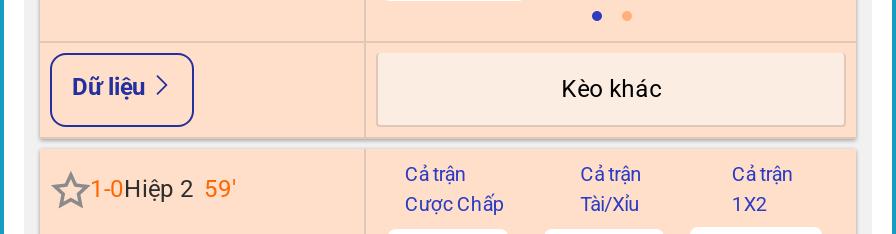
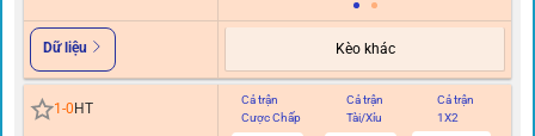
- 1 - 0Hiệp 2 59
+ 1 - 0HT
